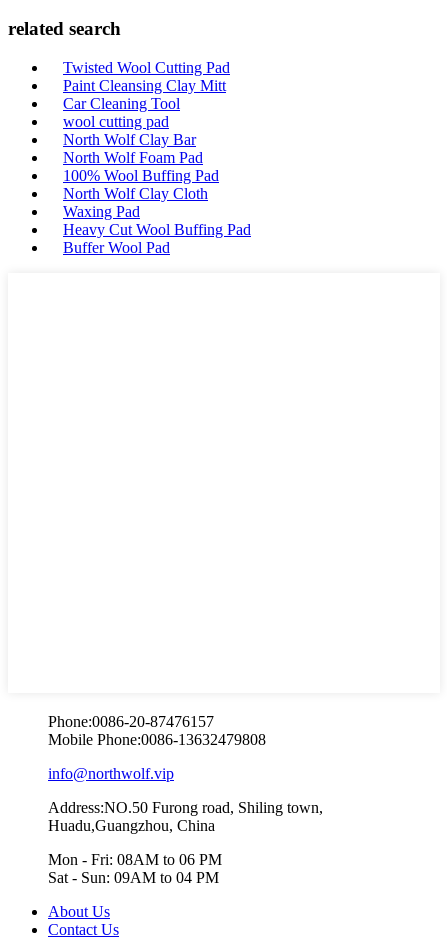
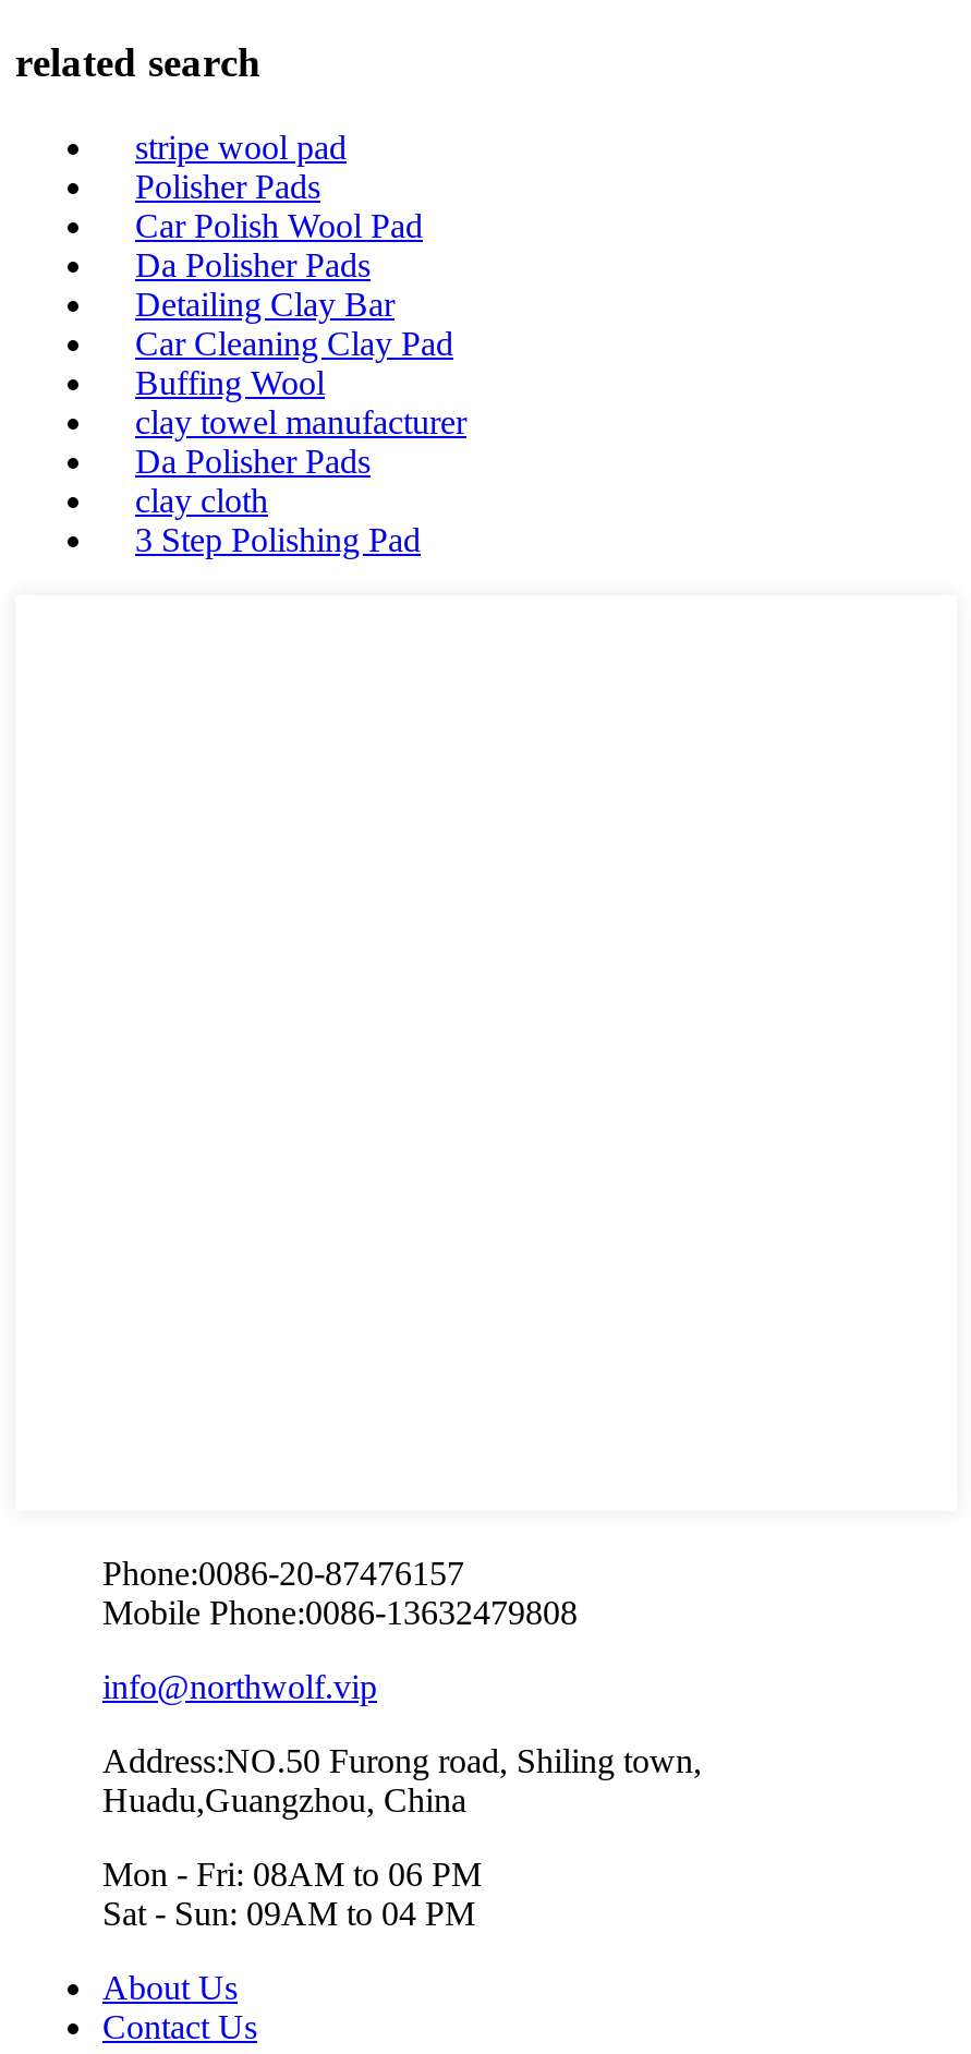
- Twisted Wool Cutting Pad
- Paint Cleansing Clay Mitt
- Car Cleaning Tool
- wool cutting pad
- North Wolf Clay Bar
- North Wolf Foam Pad
- 100% Wool Buffing Pad
- North Wolf Clay Cloth
- Waxing Pad
- Heavy Cut Wool Buffing Pad
- Buffer Wool Pad
+ stripe wool pad
+ Polisher Pads
+ Car Polish Wool Pad
+ Da Polisher Pads
+ Detailing Clay Bar
+ Car Cleaning Clay Pad
+ Buffing Wool
+ clay towel manufacturer
+ Da Polisher Pads
+ clay cloth
+ 3 Step Polishing Pad
